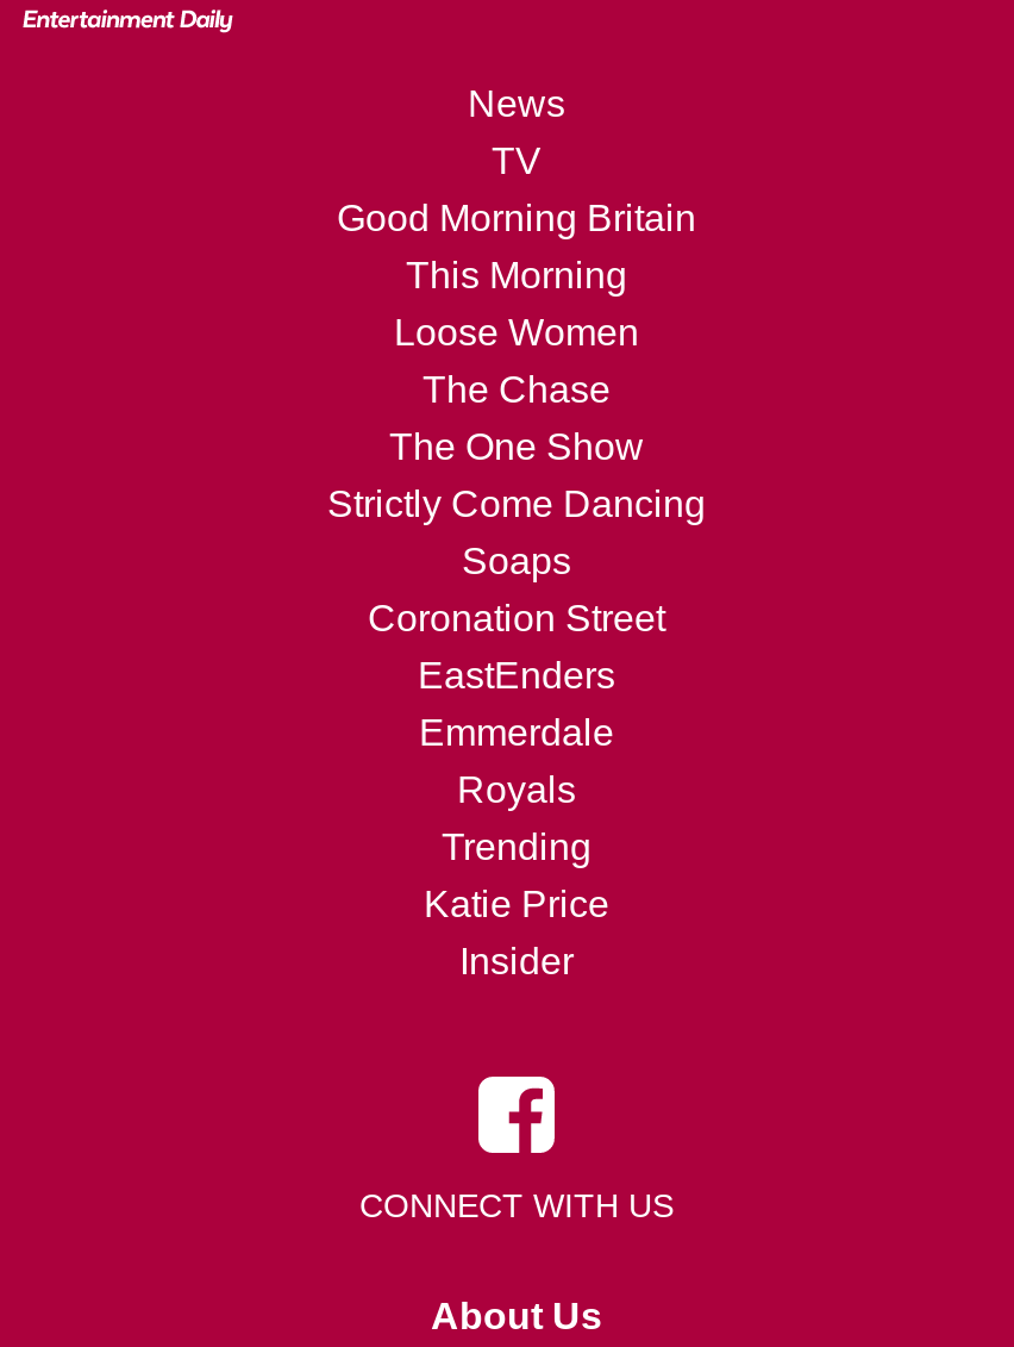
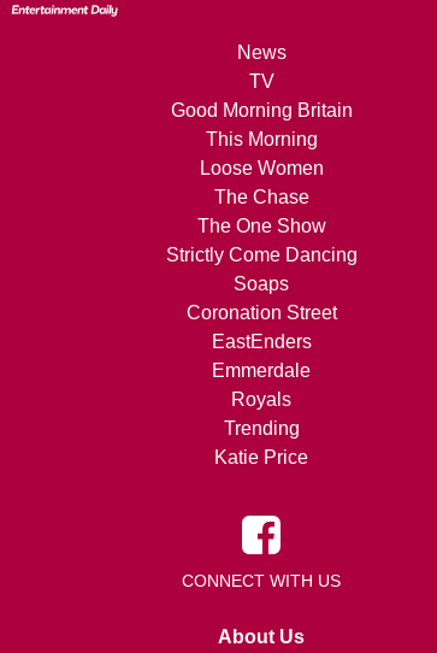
- Insider
